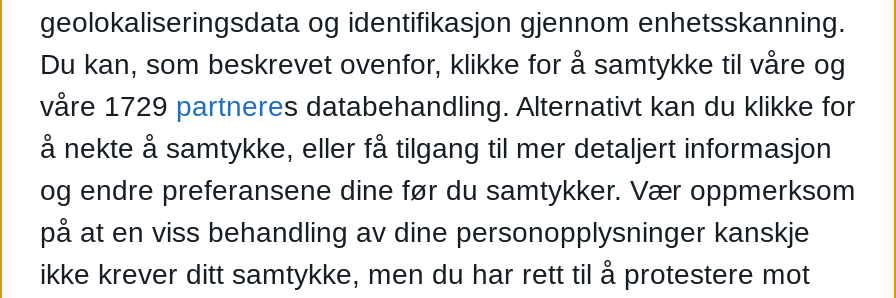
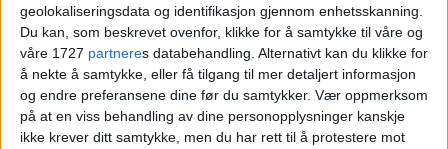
- våre 1729 partneres databehandling. Alternativt kan du klikke for
+ våre 1727 partneres databehandling. Alternativt kan du klikke for
